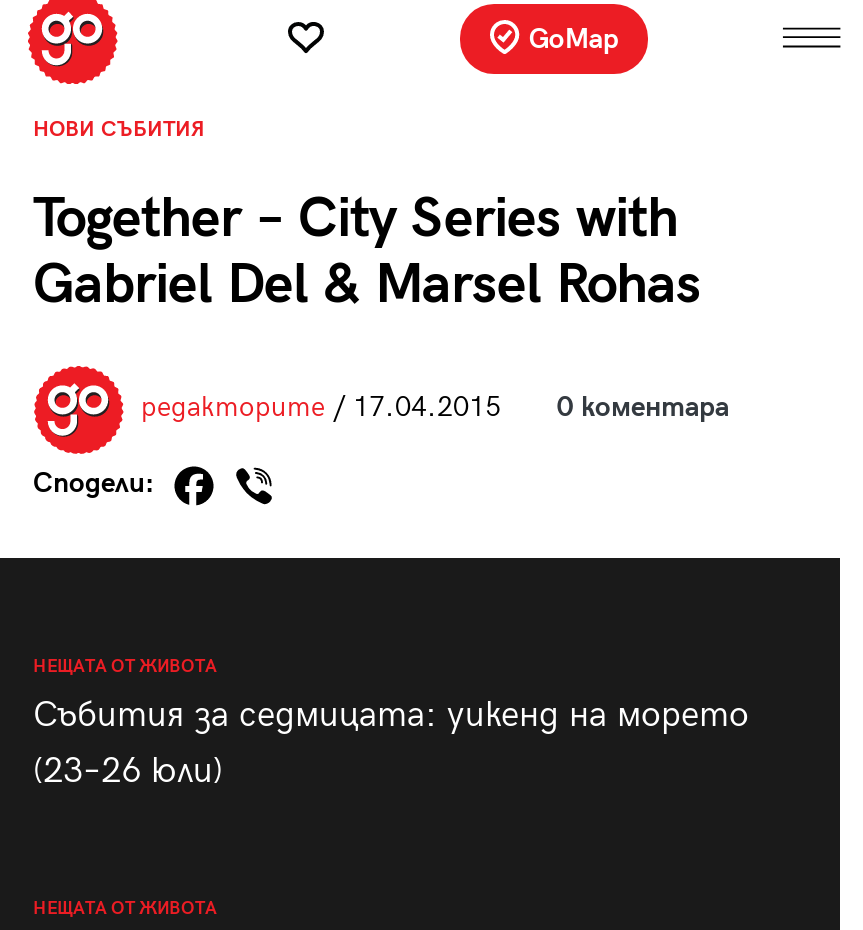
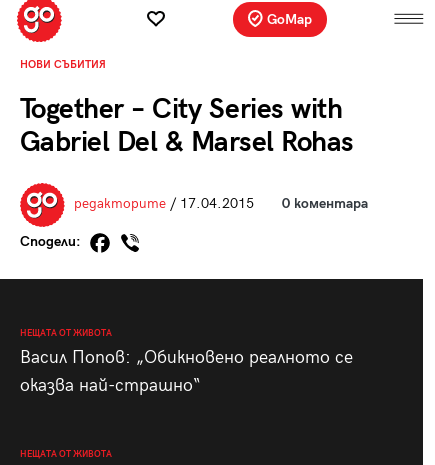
- Събития за седмицата: уикенд на морето
- (23–26 юли)
+ Васил Попов: „Обикновено реалното се
+ оказва най-страшно“
